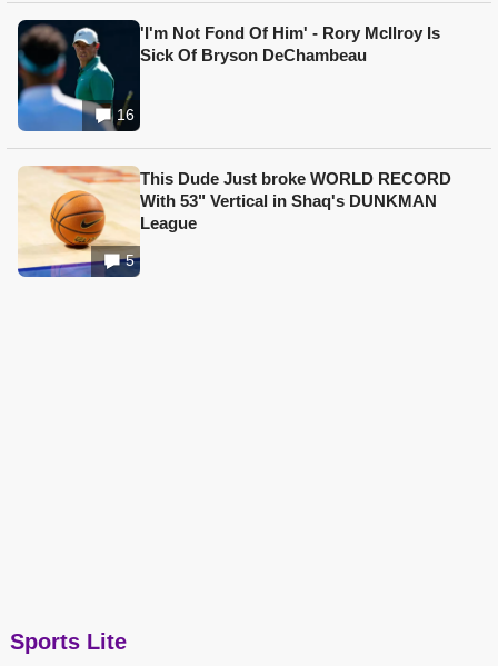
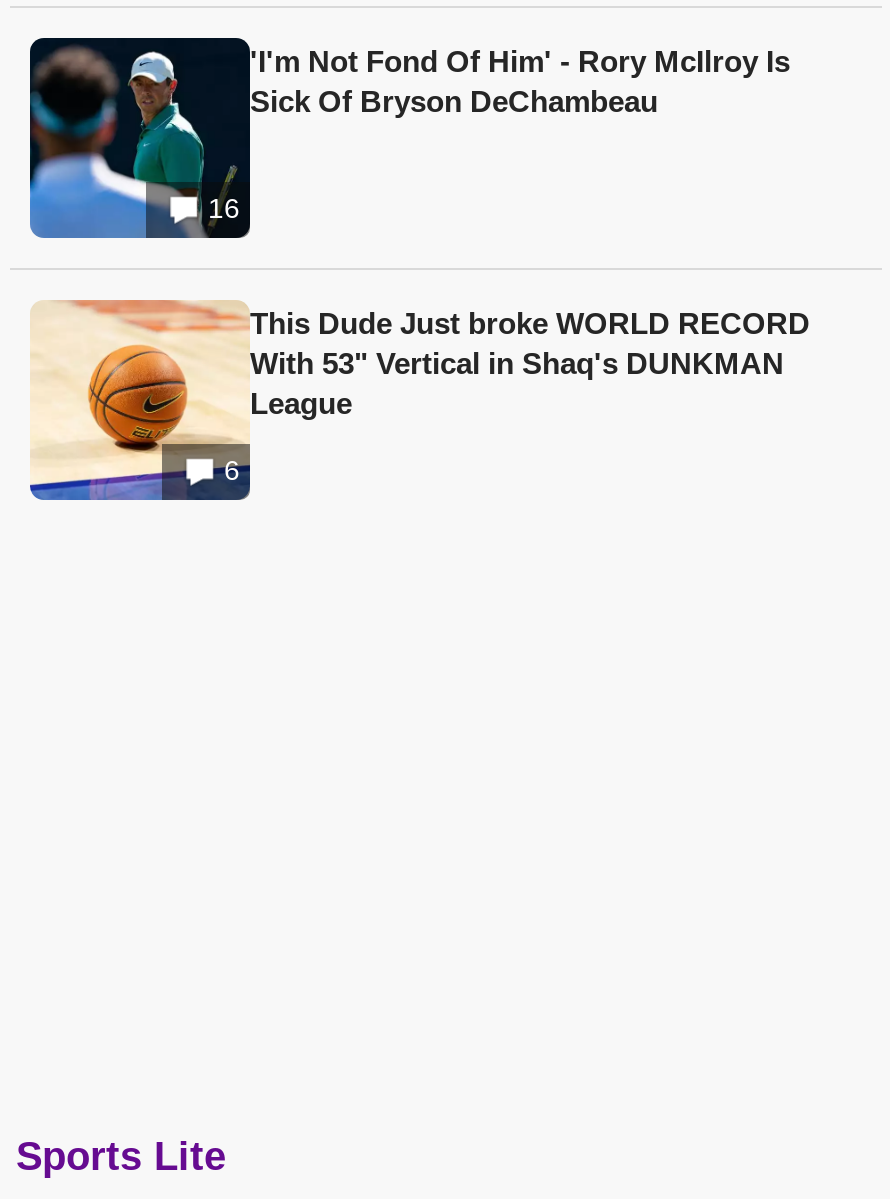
- 5
+ 6
